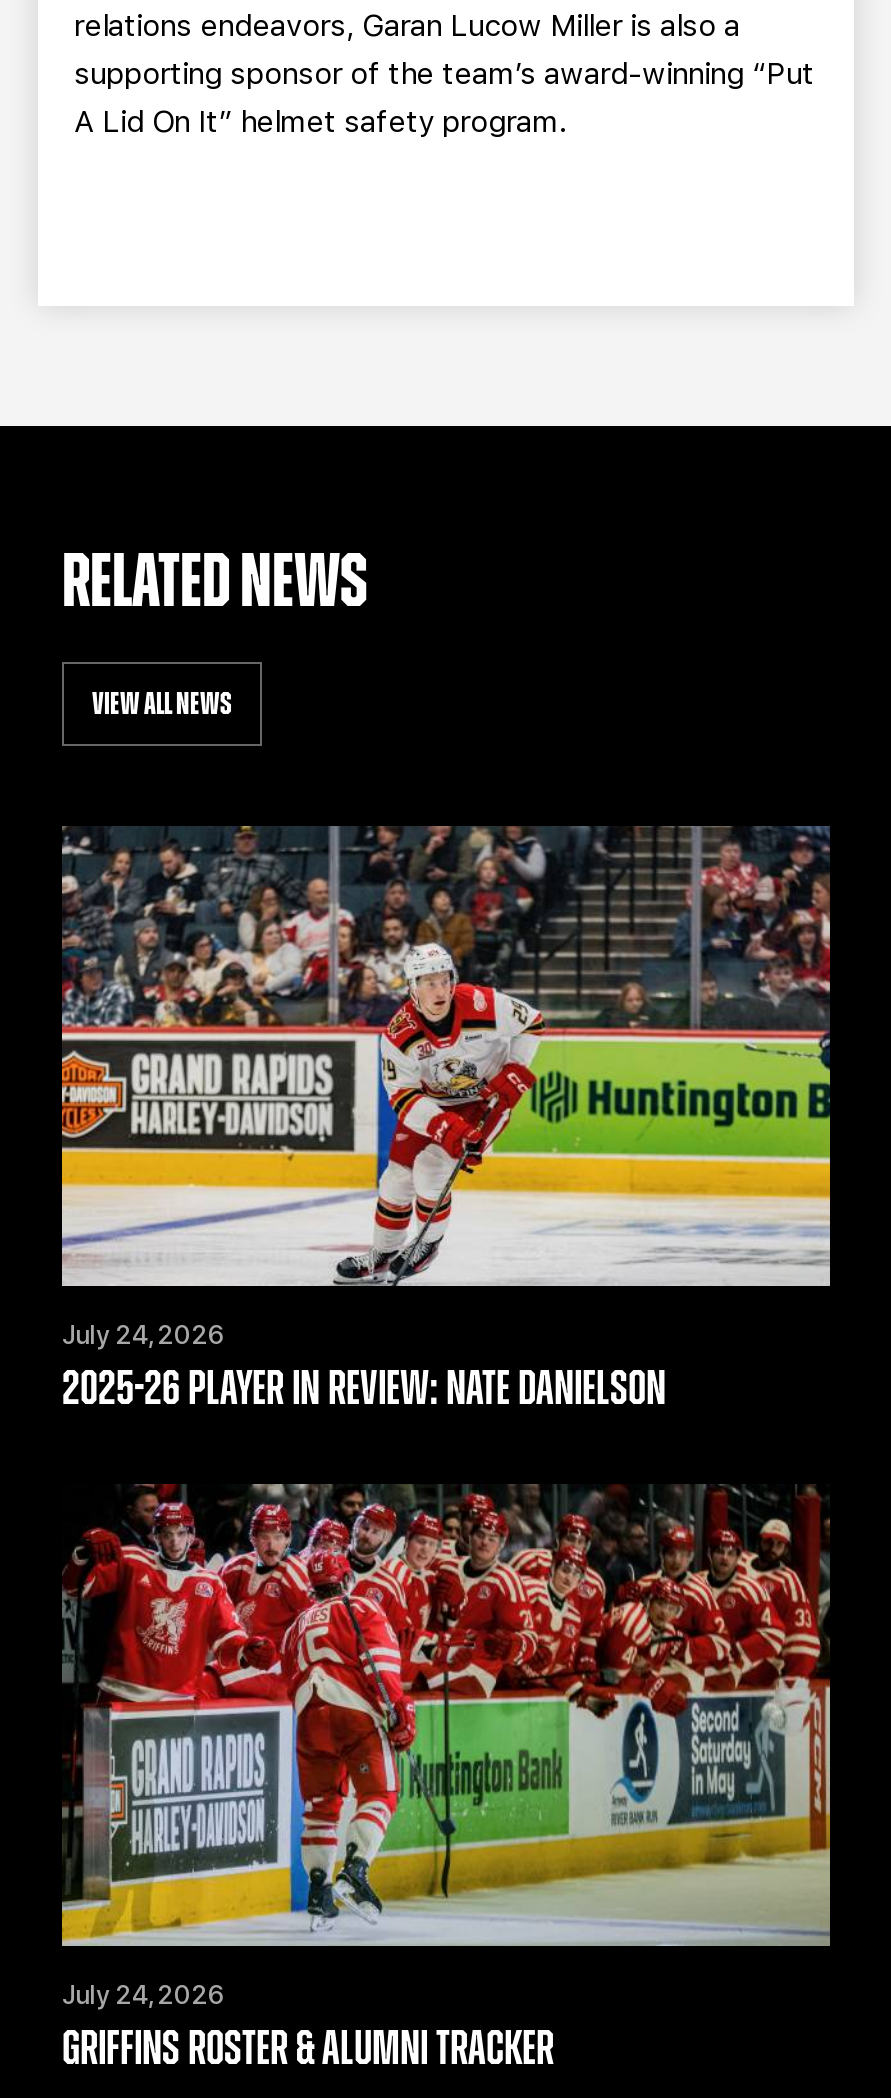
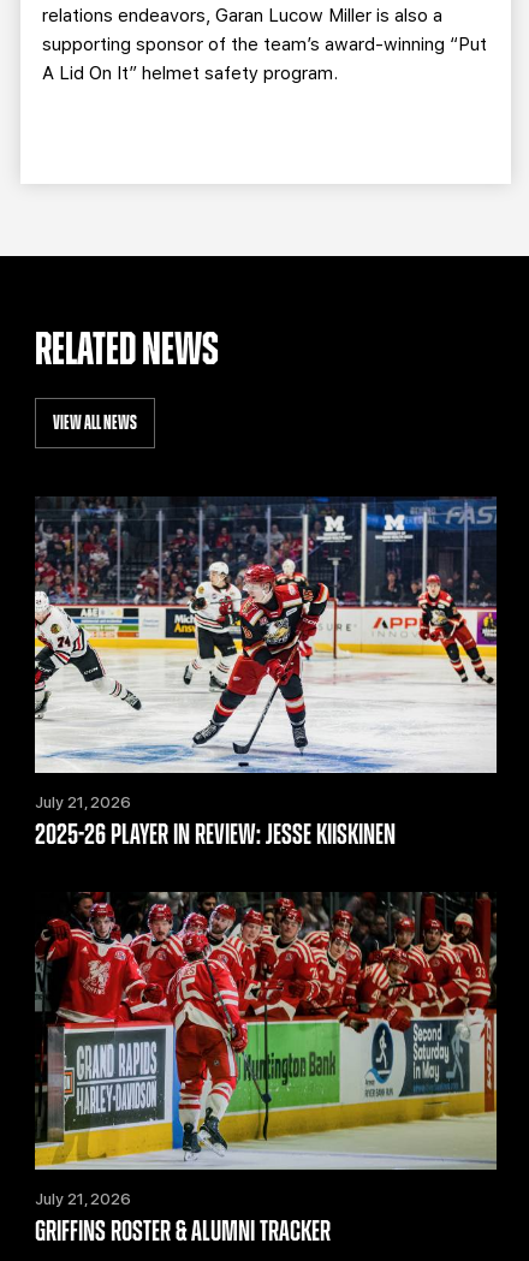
- [image]
- July 24, 2026
+ [image]
+ July 21, 2026

- 2025-26 PLAYER IN REVIEW: NATE DANIELSON
+ 2025-26 PLAYER IN REVIEW: JESSE KIISKINEN

- July 24, 2026
+ July 21, 2026
